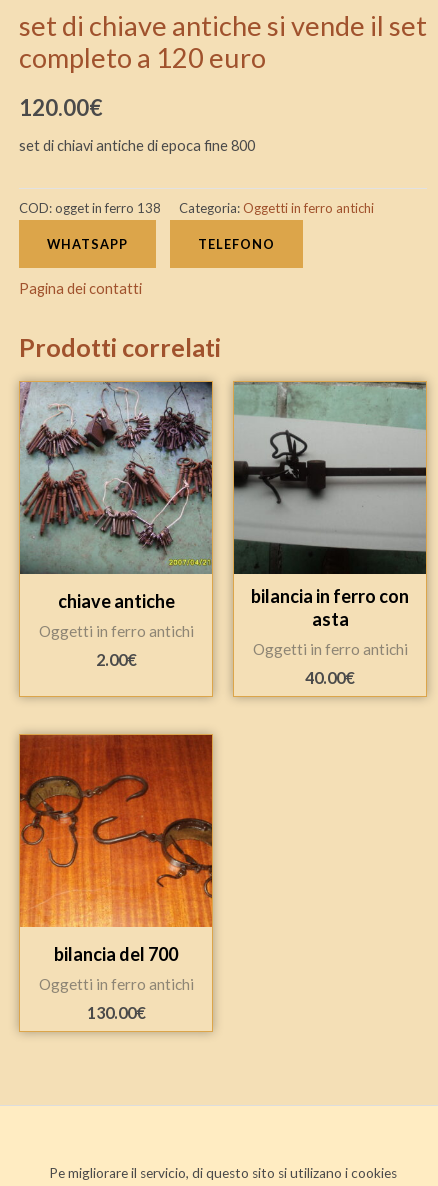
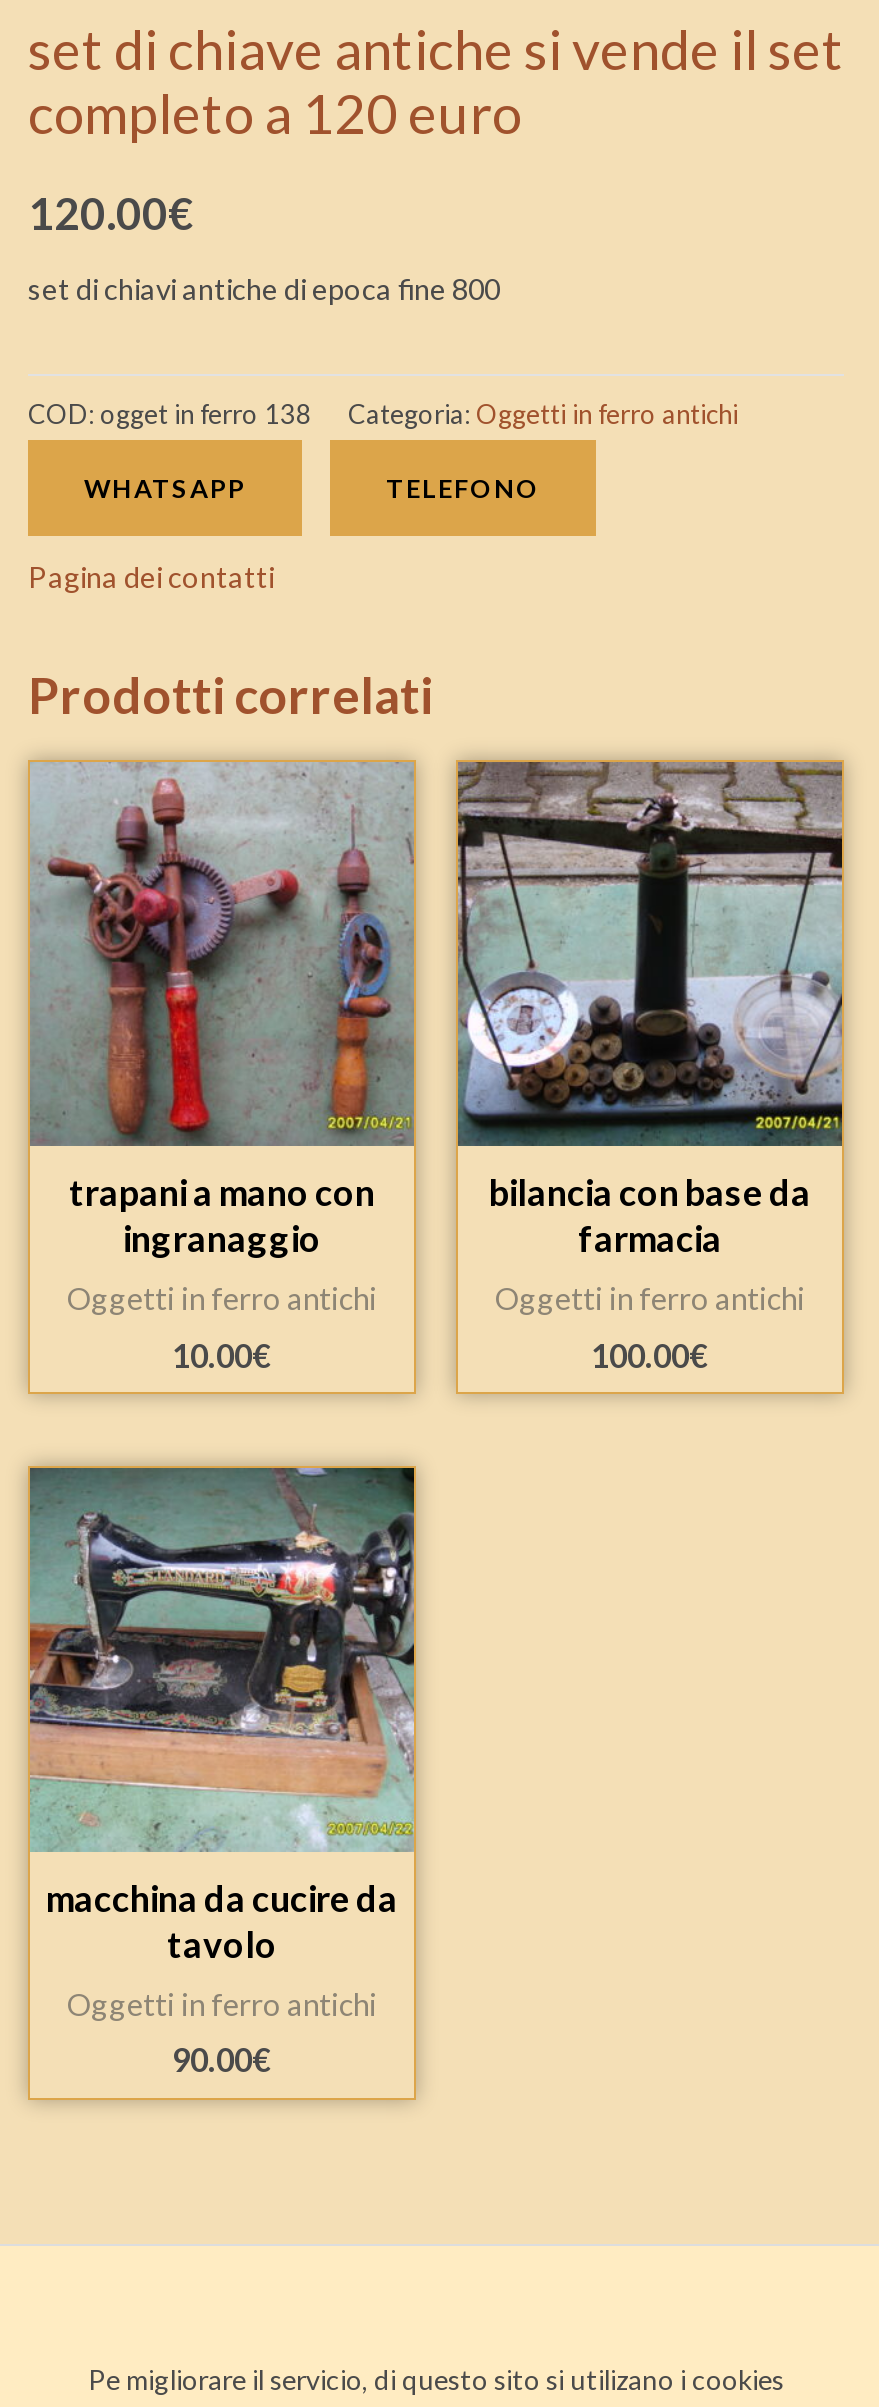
- [image]
- chiave antiche
+ [image]
+ trapani a mano con
+ ingranaggio

- [image]
- bilancia in ferro con
- asta
+ [image]
+ bilancia con base da
+ farmacia

- 2.00€
+ 10.00€

- 40.00€
+ 100.00€

- [image]
- bilancia del 700
+ [image]
+ macchina da cucire da
+ tavolo

- 130.00€
+ 90.00€
